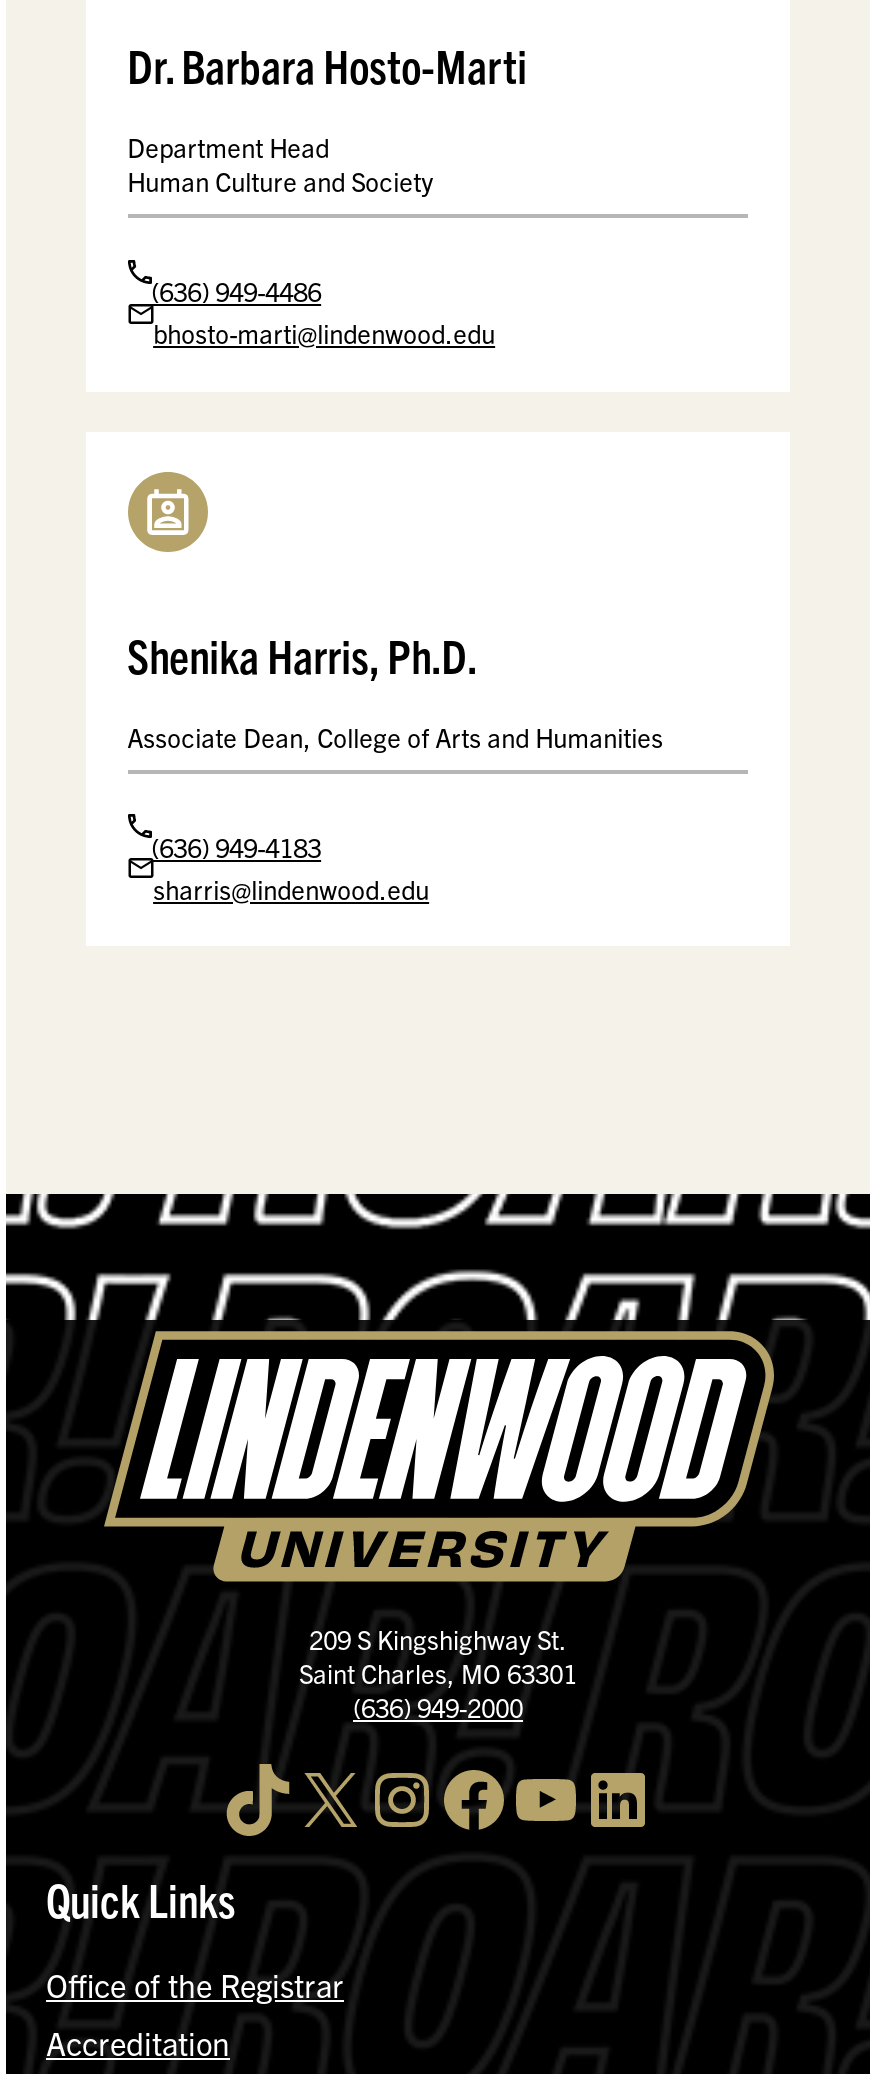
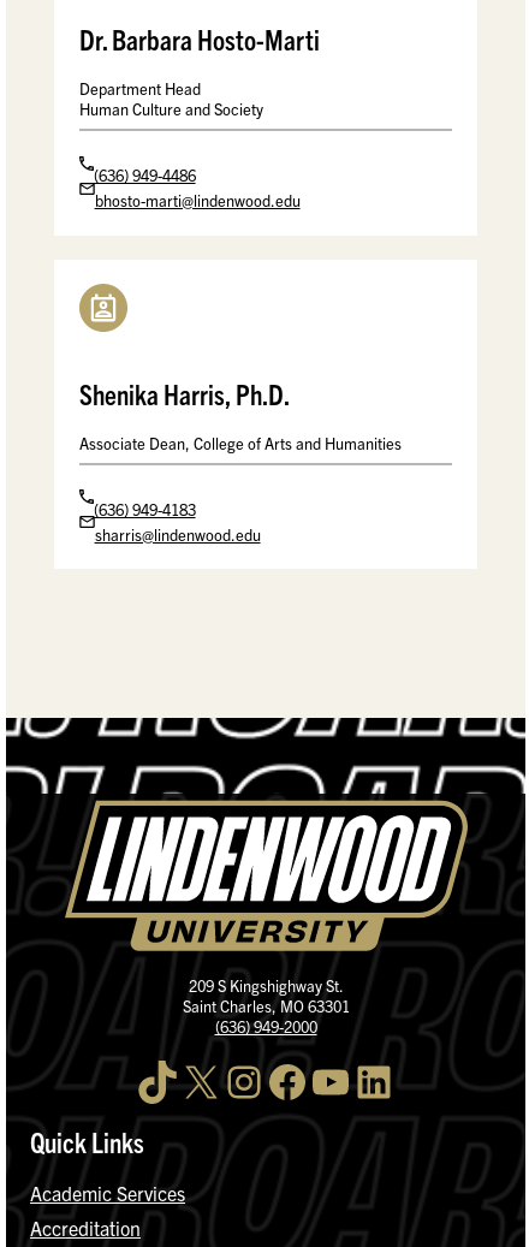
- Office of the Registrar
+ Academic Services
